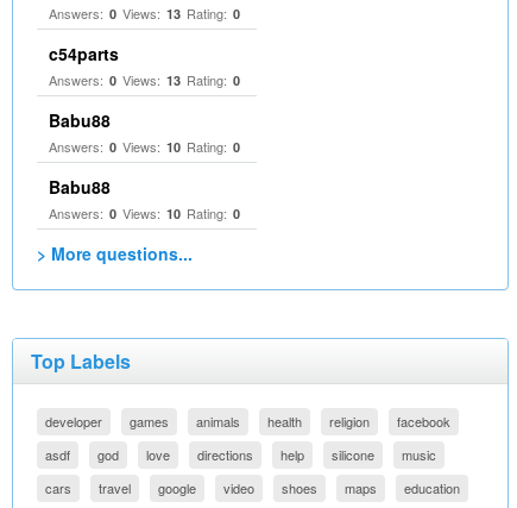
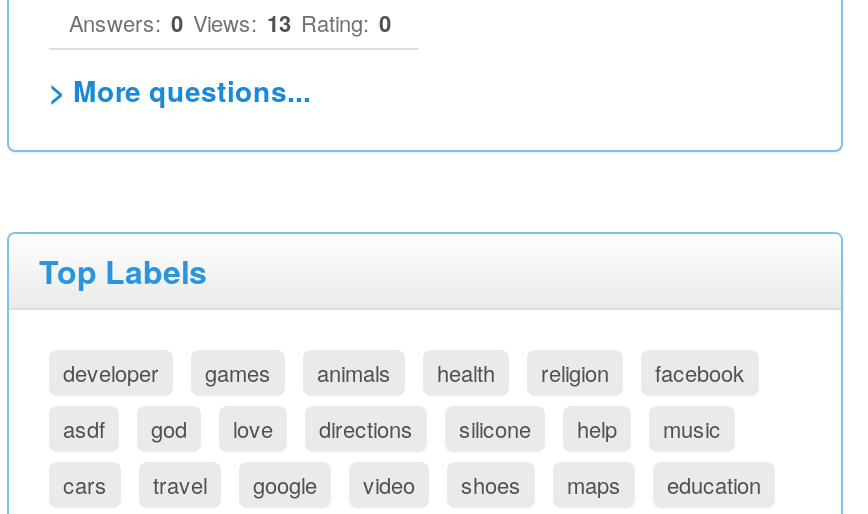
- c54parts
- Answers: 0 Views: 13 Rating: 0
- Babu88
- Answers: 0 Views: 10 Rating: 0
- Babu88
- Answers: 0 Views: 10 Rating: 0

moved up: silicone
